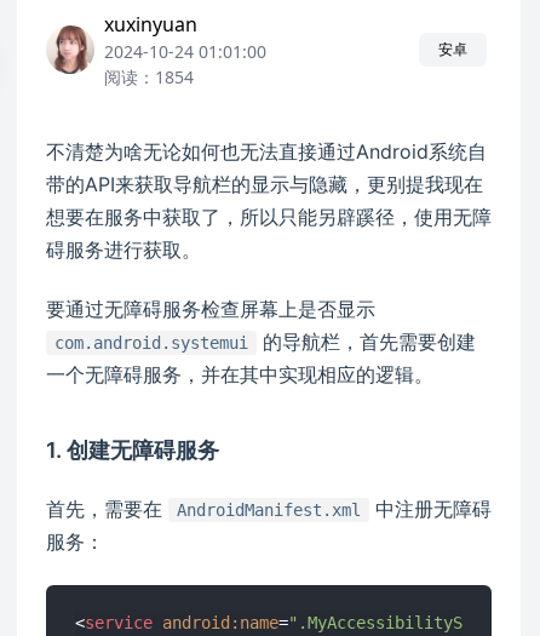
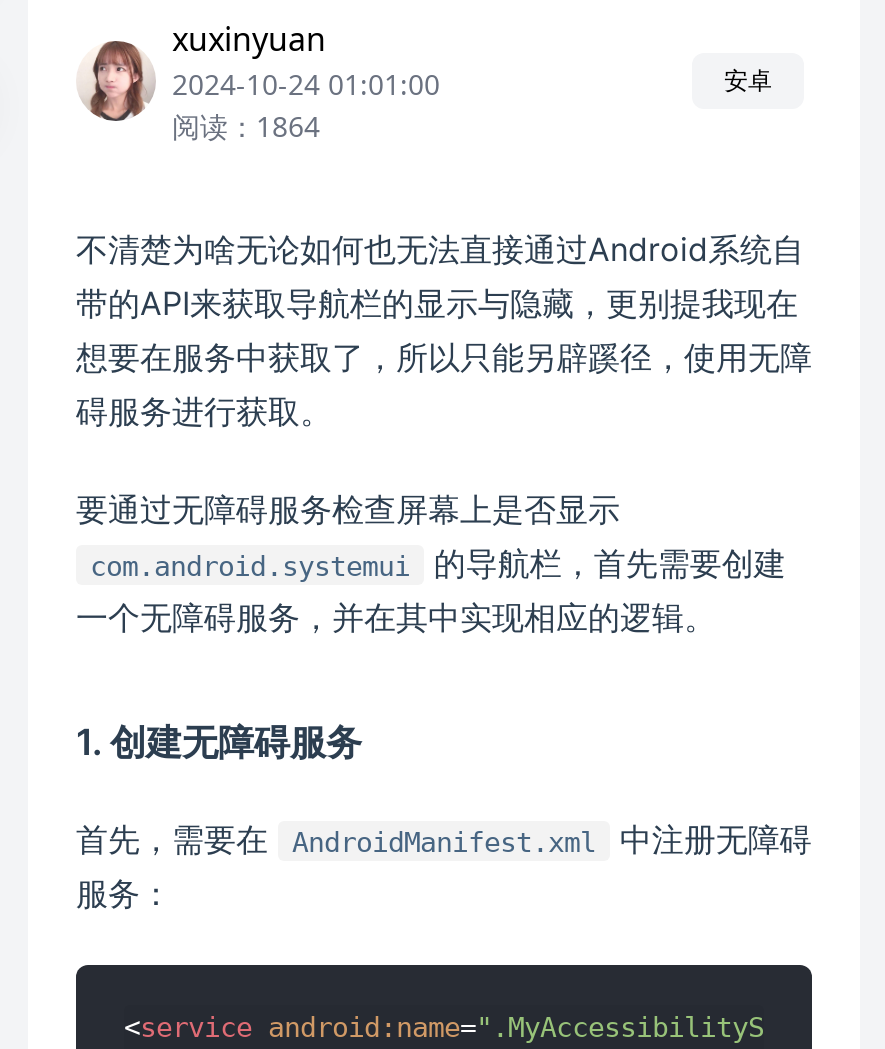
- 阅读：1854
+ 阅读：1864
